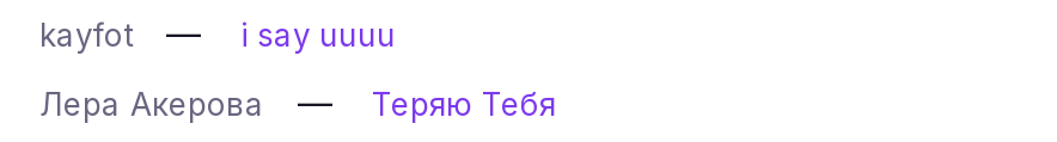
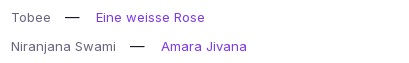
- kayfot
+ Tobee

- i say uuuu
+ Eine weisse Rose

- Лера Акерова
+ Niranjana Swami

- Теряю Тебя
+ Amara Jivana
